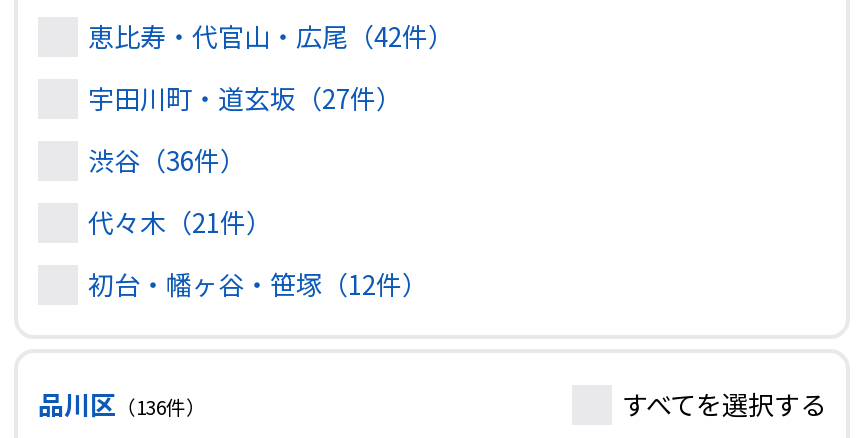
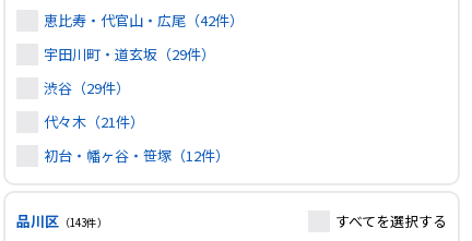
- 宇田川町・道玄坂（27件）
+ 宇田川町・道玄坂（29件）

- 渋谷（36件）
+ 渋谷（29件）

- 品川区（136件）
+ 品川区（143件）
